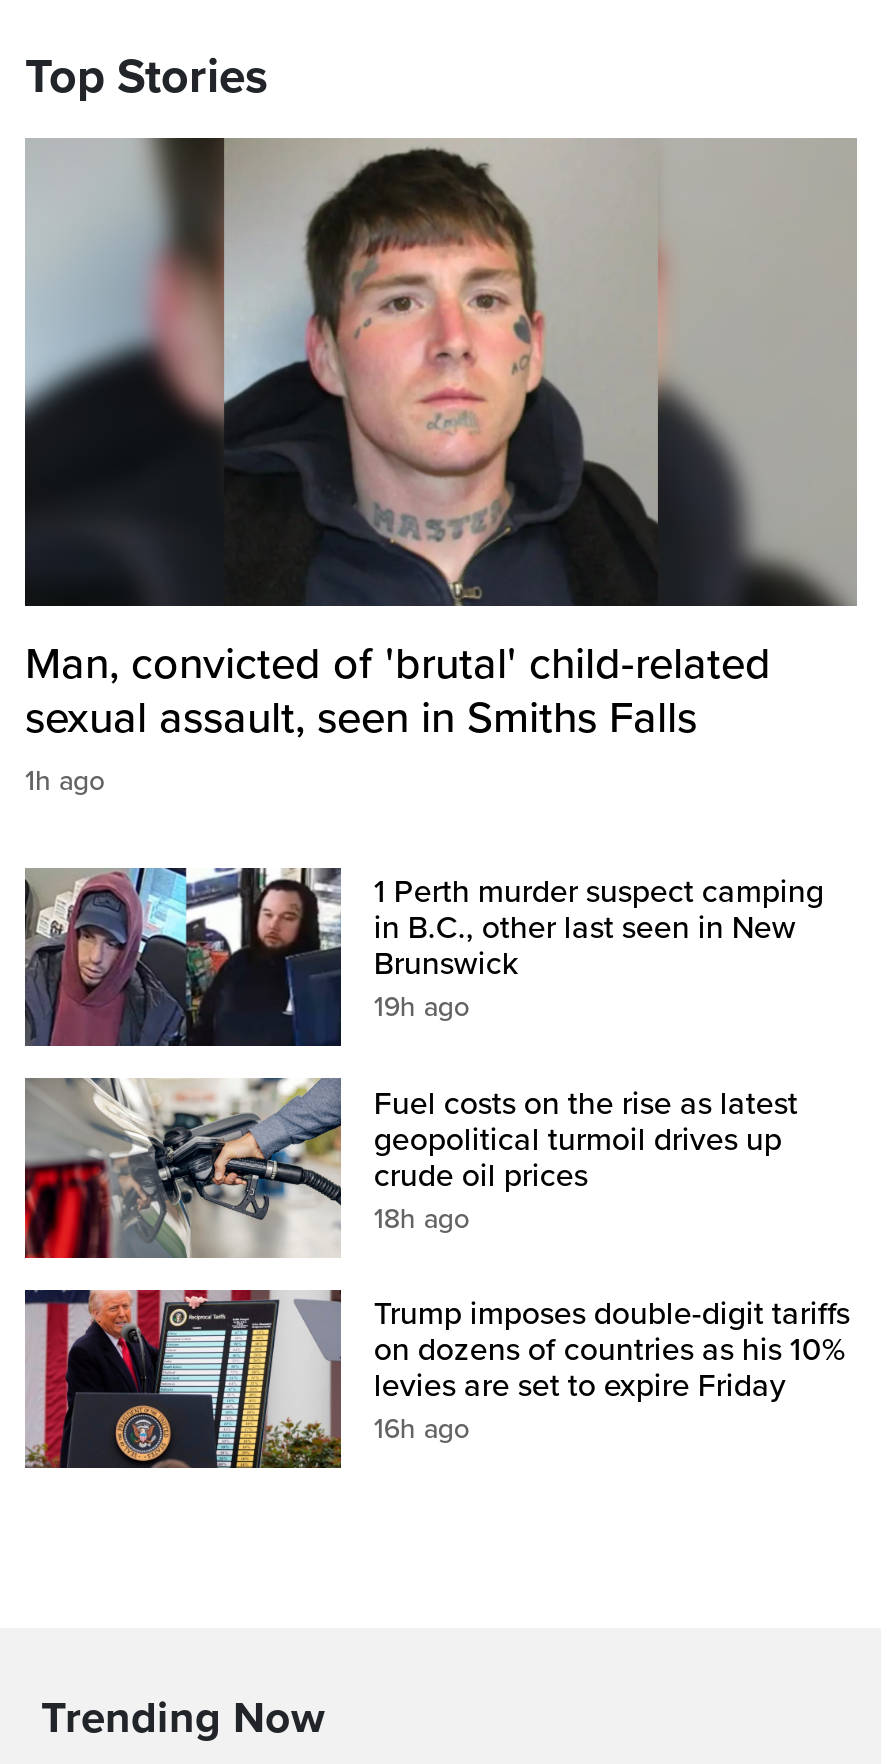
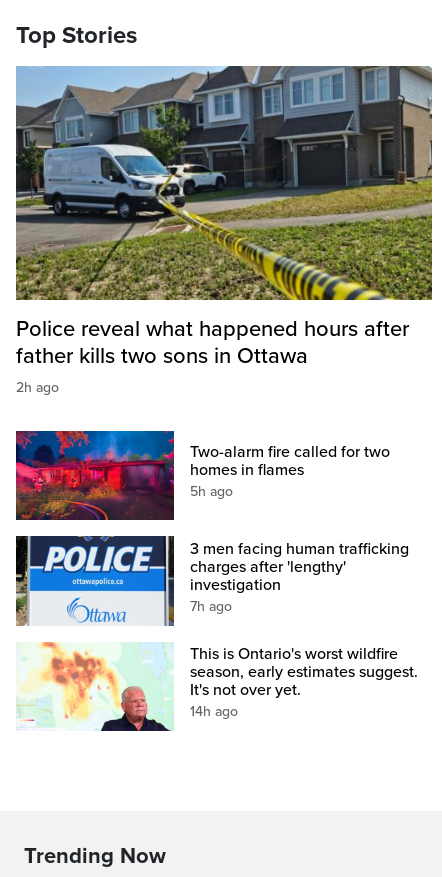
- [image]
- Man, convicted of 'brutal' child-related
- sexual assault, seen in Smiths Falls
- 1h ago
+ [image]
+ Police reveal what happened hours after
+ father kills two sons in Ottawa
+ 2h ago

- [image]
- 1 Perth murder suspect camping
- in B.C., other last seen in New
- Brunswick
- 19h ago
+ [image]
+ Two-alarm fire called for two
+ homes in flames
+ 5h ago

- [image]
- Fuel costs on the rise as latest
- geopolitical turmoil drives up
- crude oil prices
- 18h ago
+ [image]
+ 3 men facing human trafficking
+ charges after 'lengthy'
+ investigation
+ 7h ago

- [image]
- Trump imposes double-digit tariffs
- on dozens of countries as his 10%
- levies are set to expire Friday
- 16h ago
+ [image]
+ This is Ontario's worst wildfire
+ season, early estimates suggest.
+ It's not over yet.
+ 14h ago
